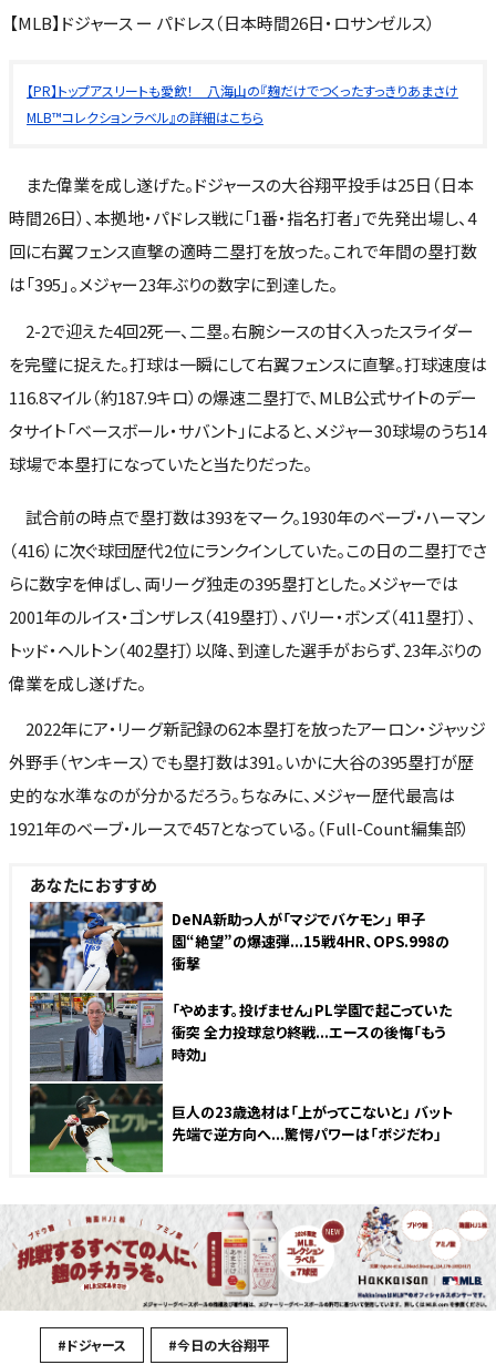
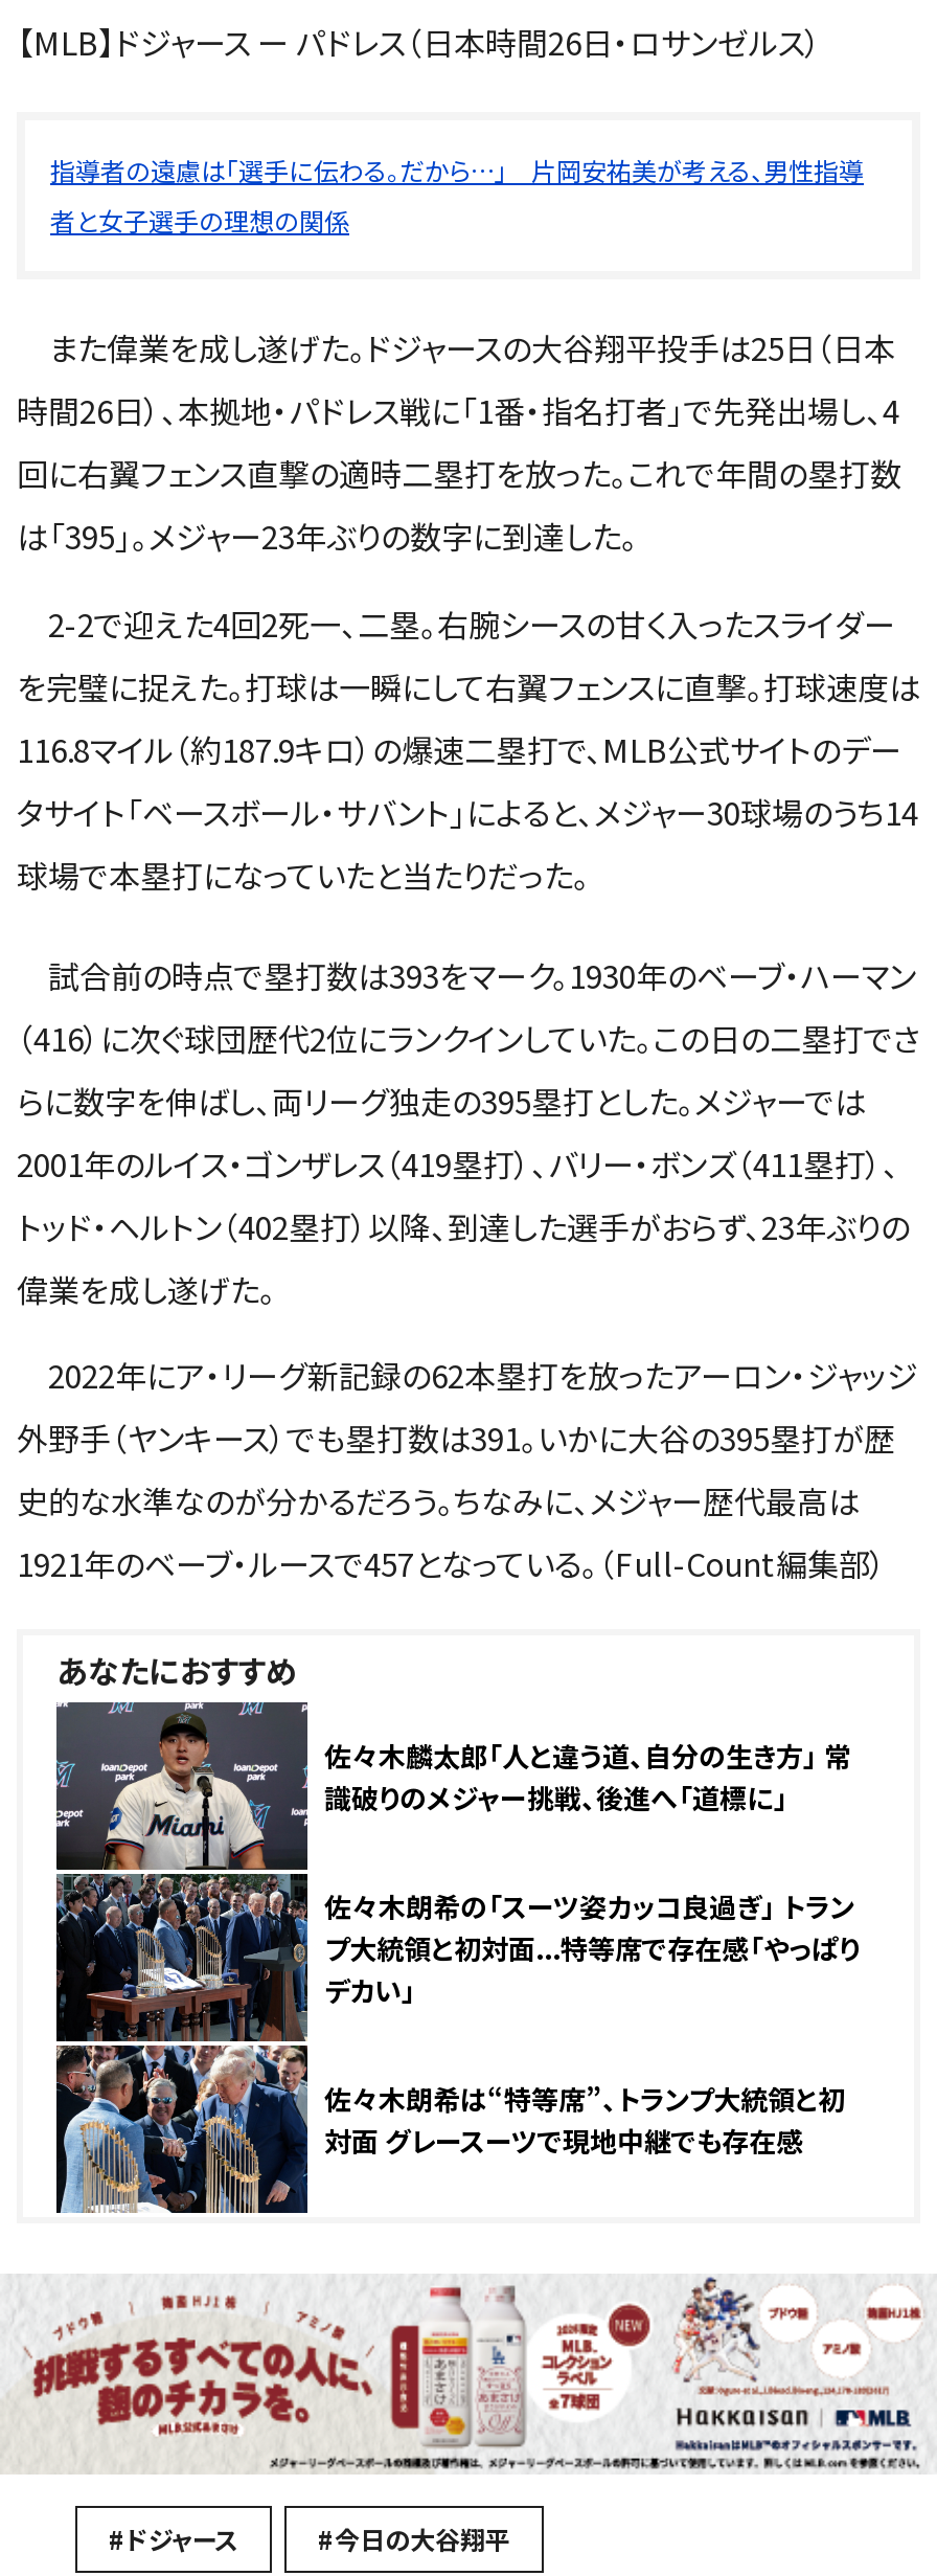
- 【PR】トップアスリートも愛飲！ 八海山の『麹だけでつくったすっきりあまさけ
- MLB™コレクションラベル』の詳細はこちら
+ 指導者の遠慮は「選手に伝わる。だから…」 片岡安祐美が考える、男性指導
+ 者と女子選手の理想の関係

- [image]
- DeNA新助っ人が「マジでバケモン」 甲子
- 園“絶望”の爆速弾...15戦4HR、OPS.998の
- 衝撃
+ [image]
+ 佐々木麟太郎「人と違う道、自分の生き方」 常
+ 識破りのメジャー挑戦、後進へ「道標に」

- 「やめます。投げません」PL学園で起こっていた
- 衝突 全力投球怠り終戦...エースの後悔「もう
- 時効」
+ 佐々木朗希の「スーツ姿カッコ良過ぎ」 トラン
+ プ大統領と初対面...特等席で存在感「やっぱり
+ デカい」

- 巨人の23歳逸材は「上がってこないと」 バット
- 先端で逆方向へ...驚愕パワーは「ポジだわ」
+ 佐々木朗希は“特等席”、トランプ大統領と初
+ 対面 グレースーツで現地中継でも存在感
